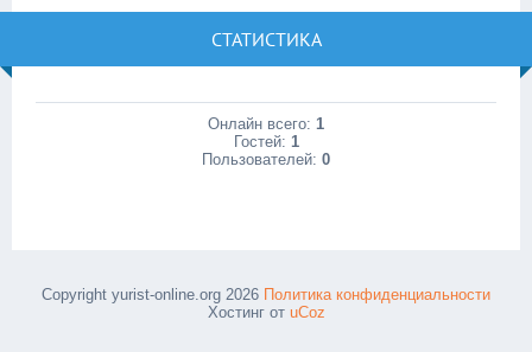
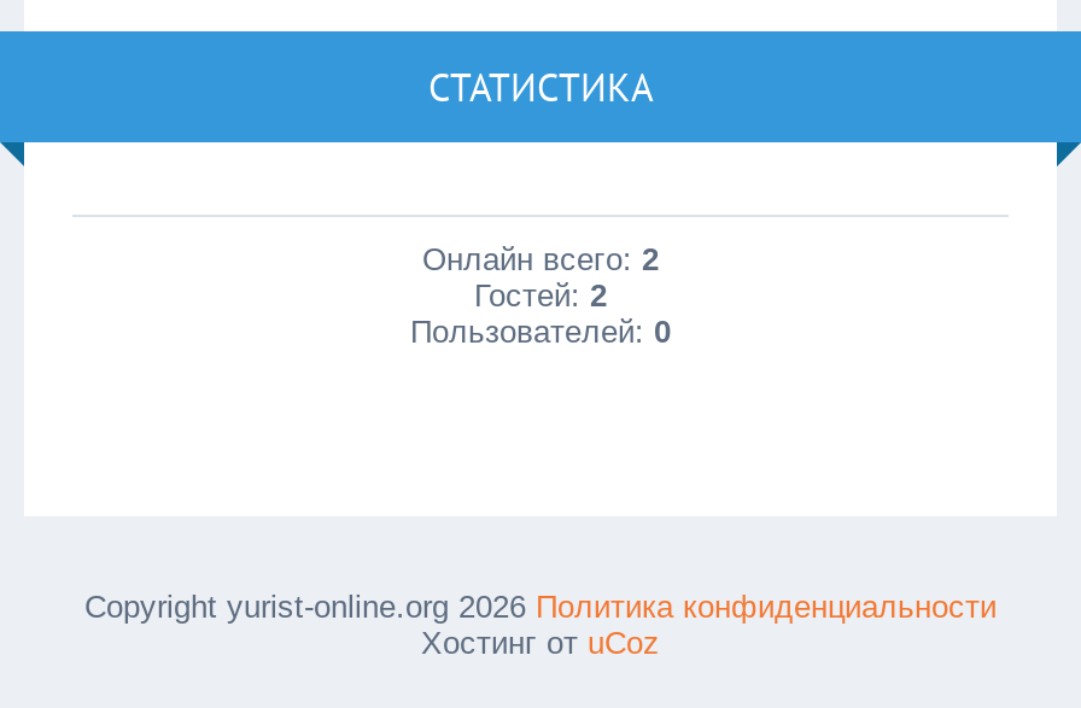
- Онлайн всего: 1
+ Онлайн всего: 2

- Гостей: 1
+ Гостей: 2
